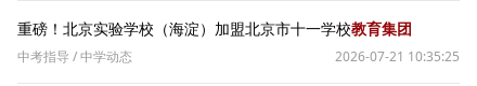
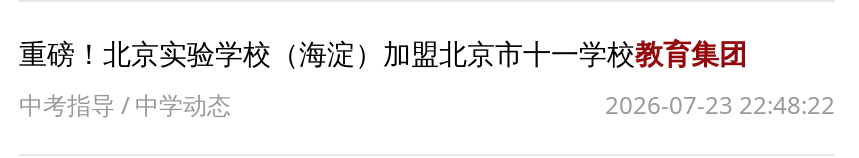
- 2026-07-21 10:35:25
+ 2026-07-23 22:48:22
